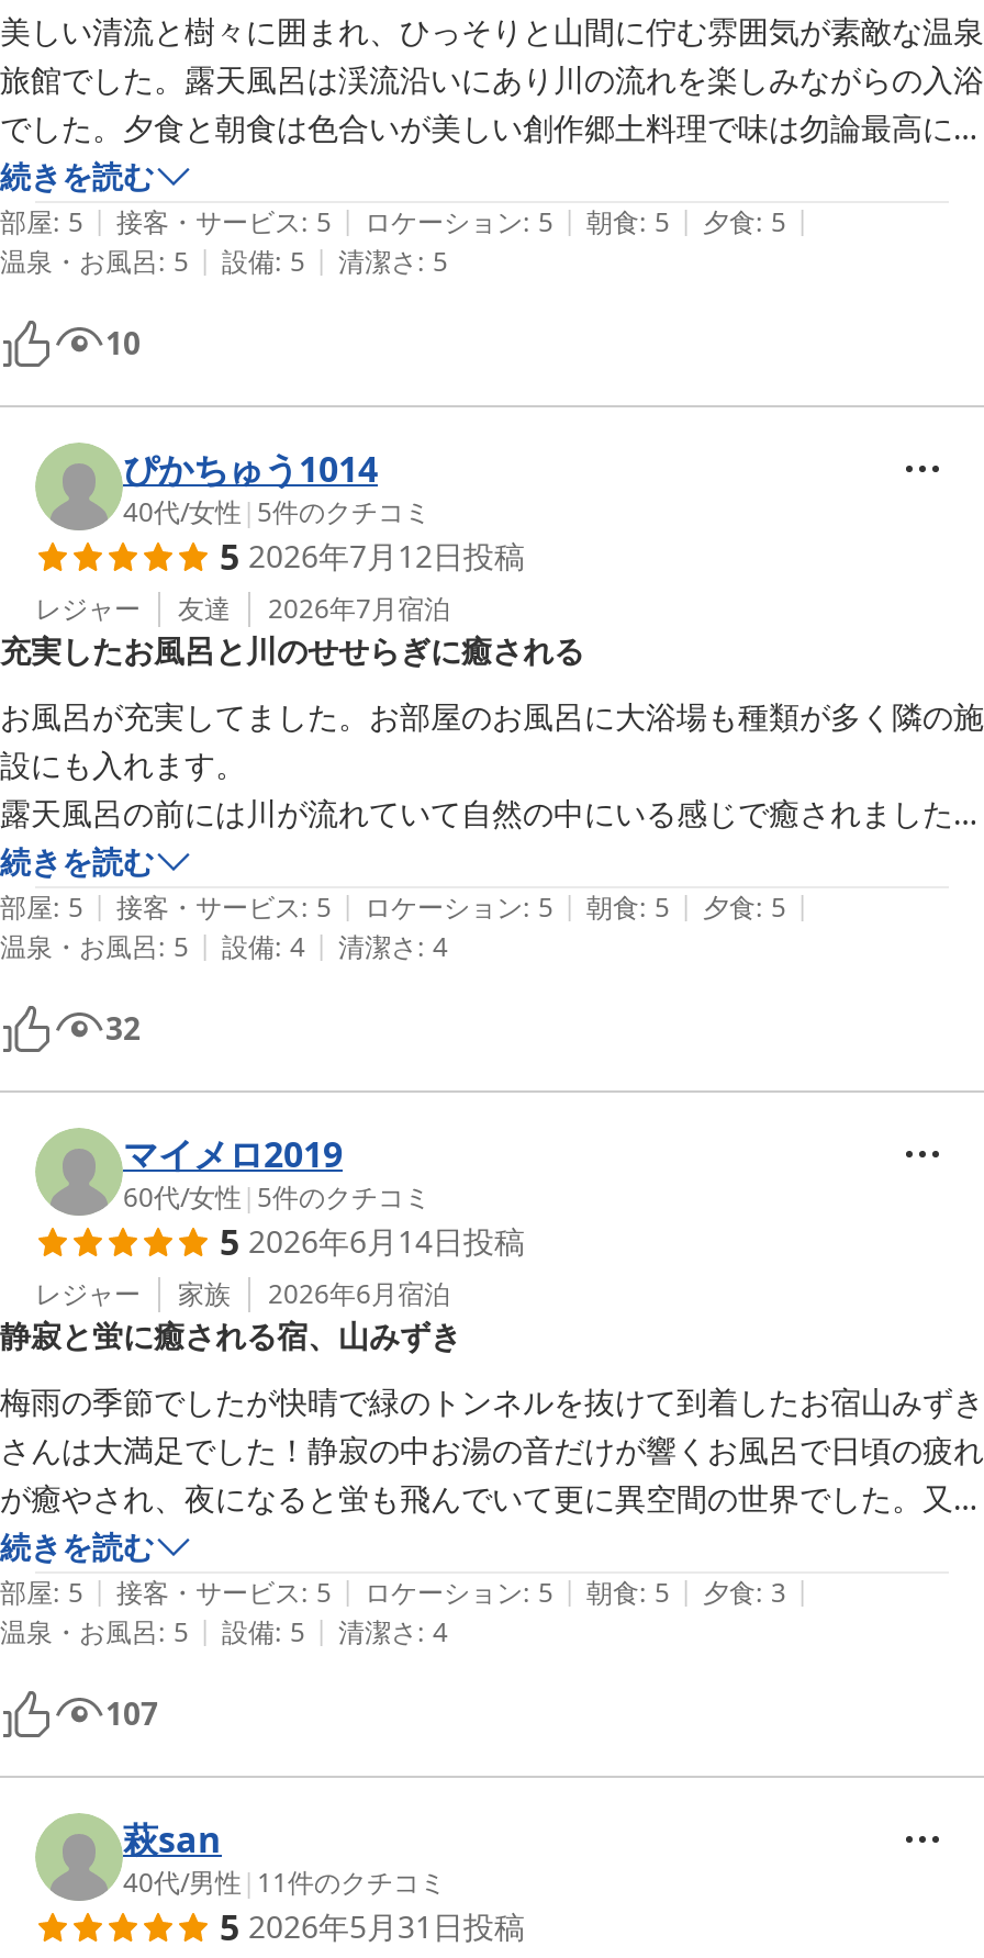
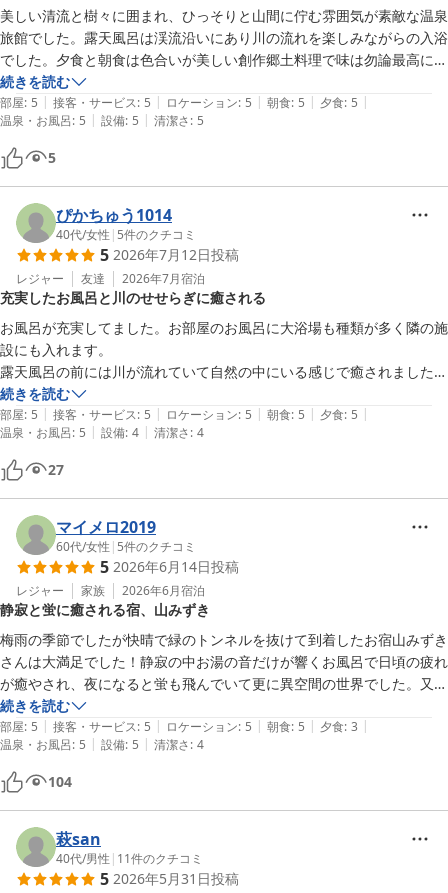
- 10
+ 5

- 32
+ 27

- 107
+ 104
